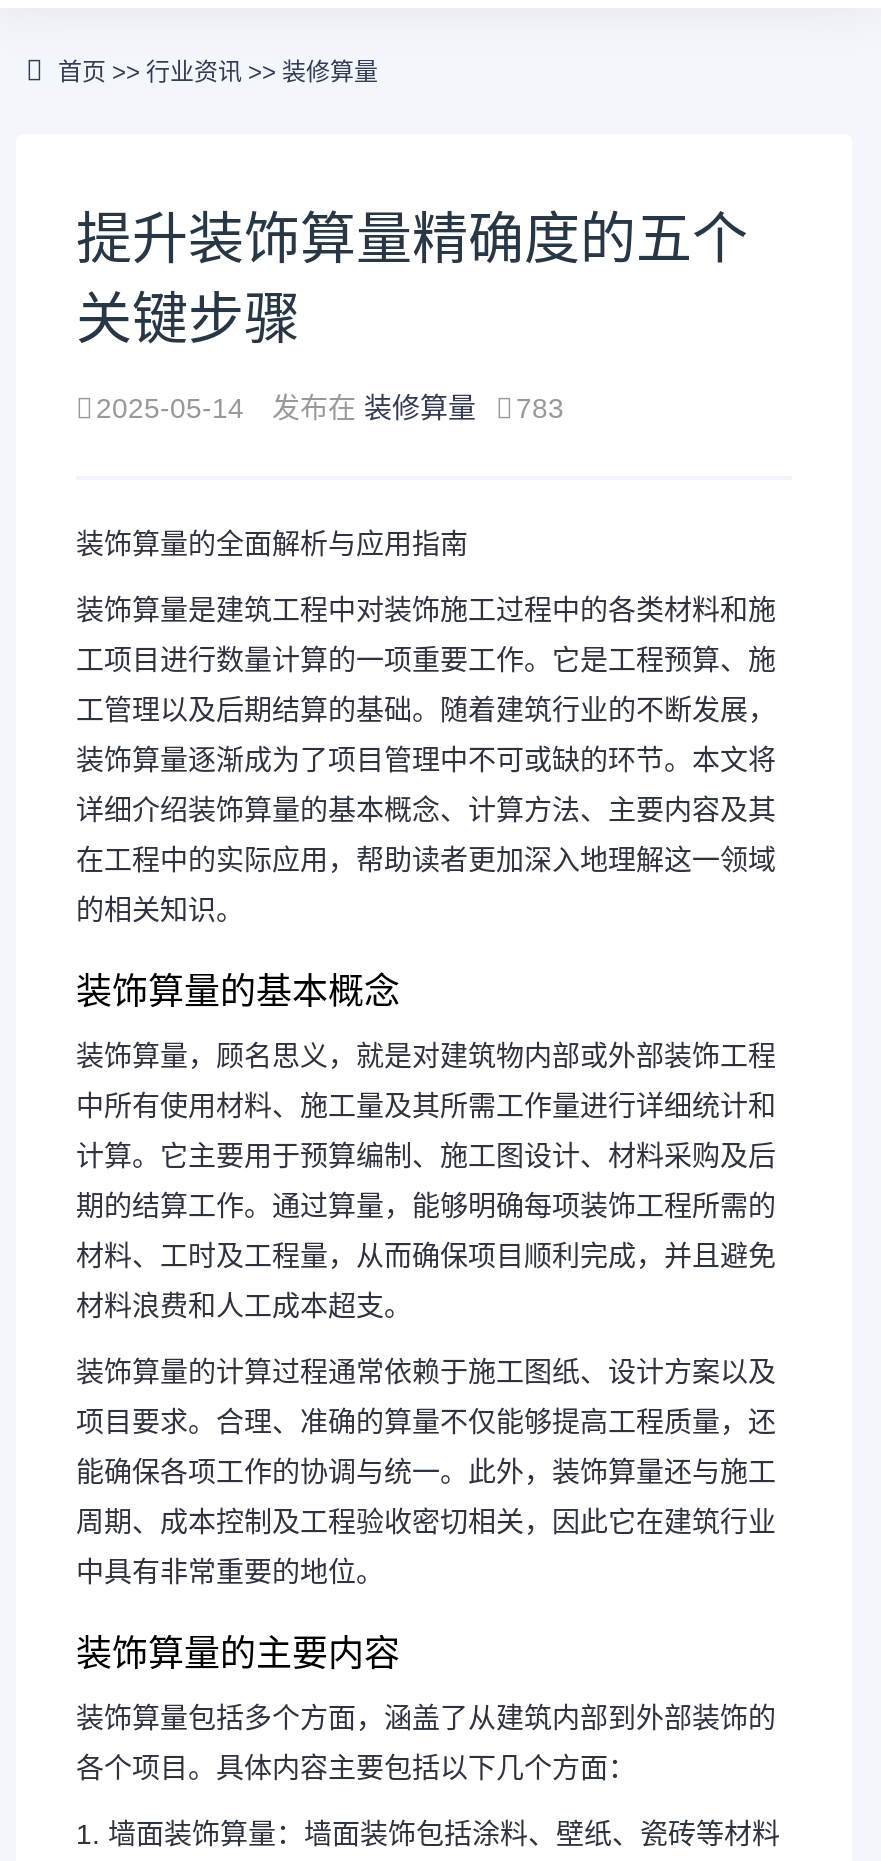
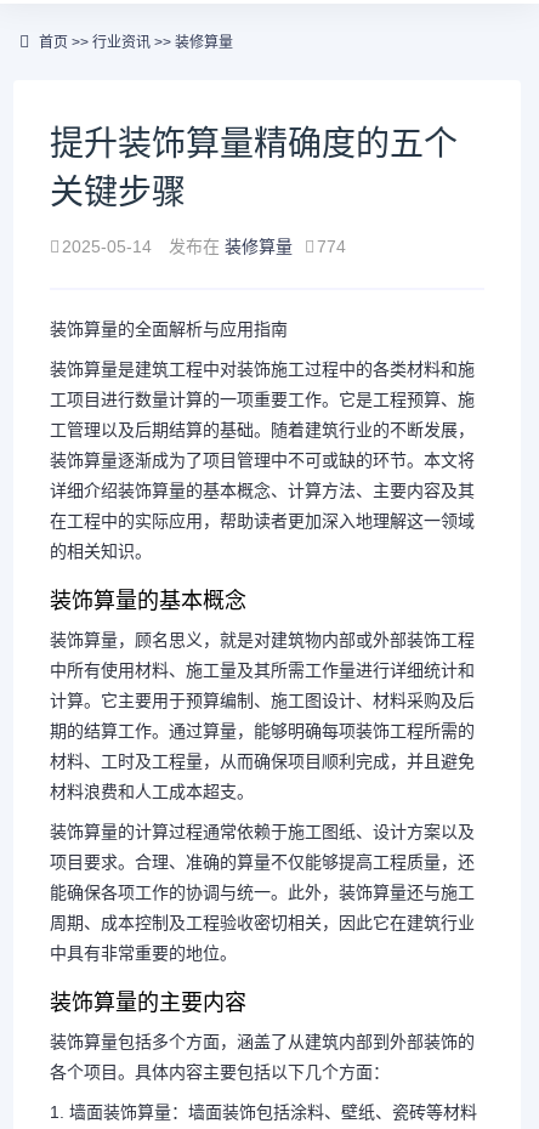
- 2025-05-14 发布在装修算量 783
+ 2025-05-14 发布在装修算量 774
